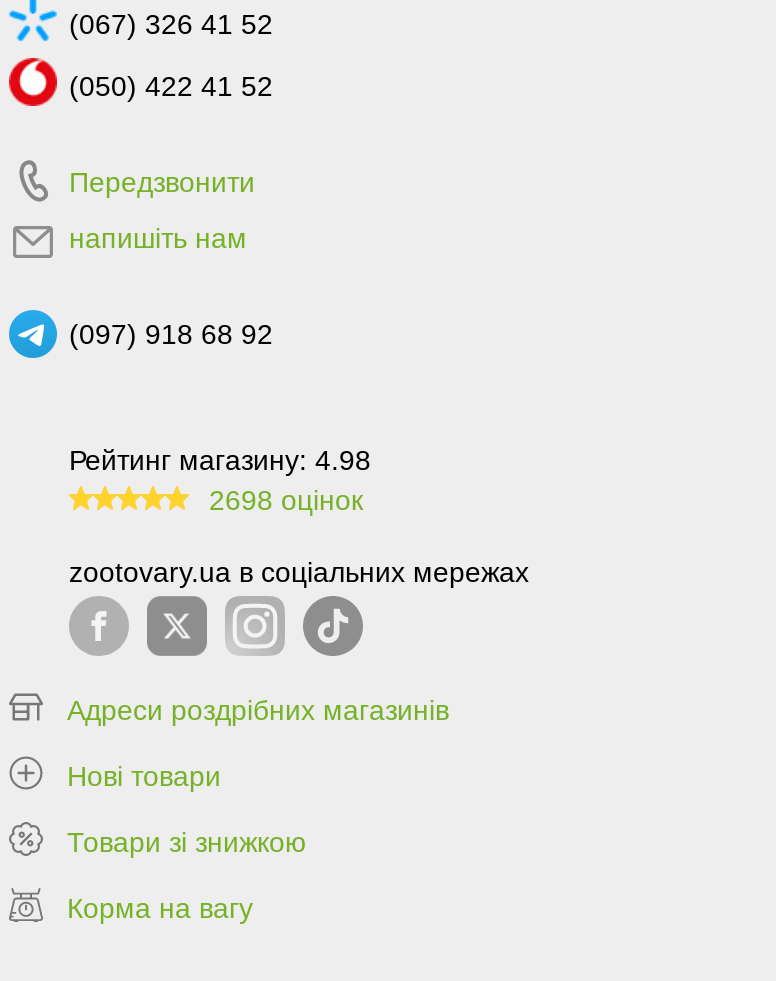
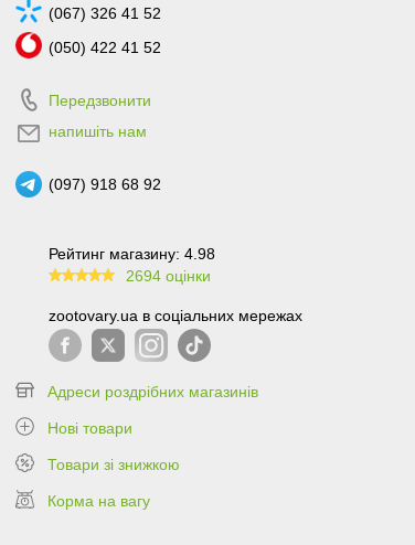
- 2698 оцінок
+ 2694 оцінки
